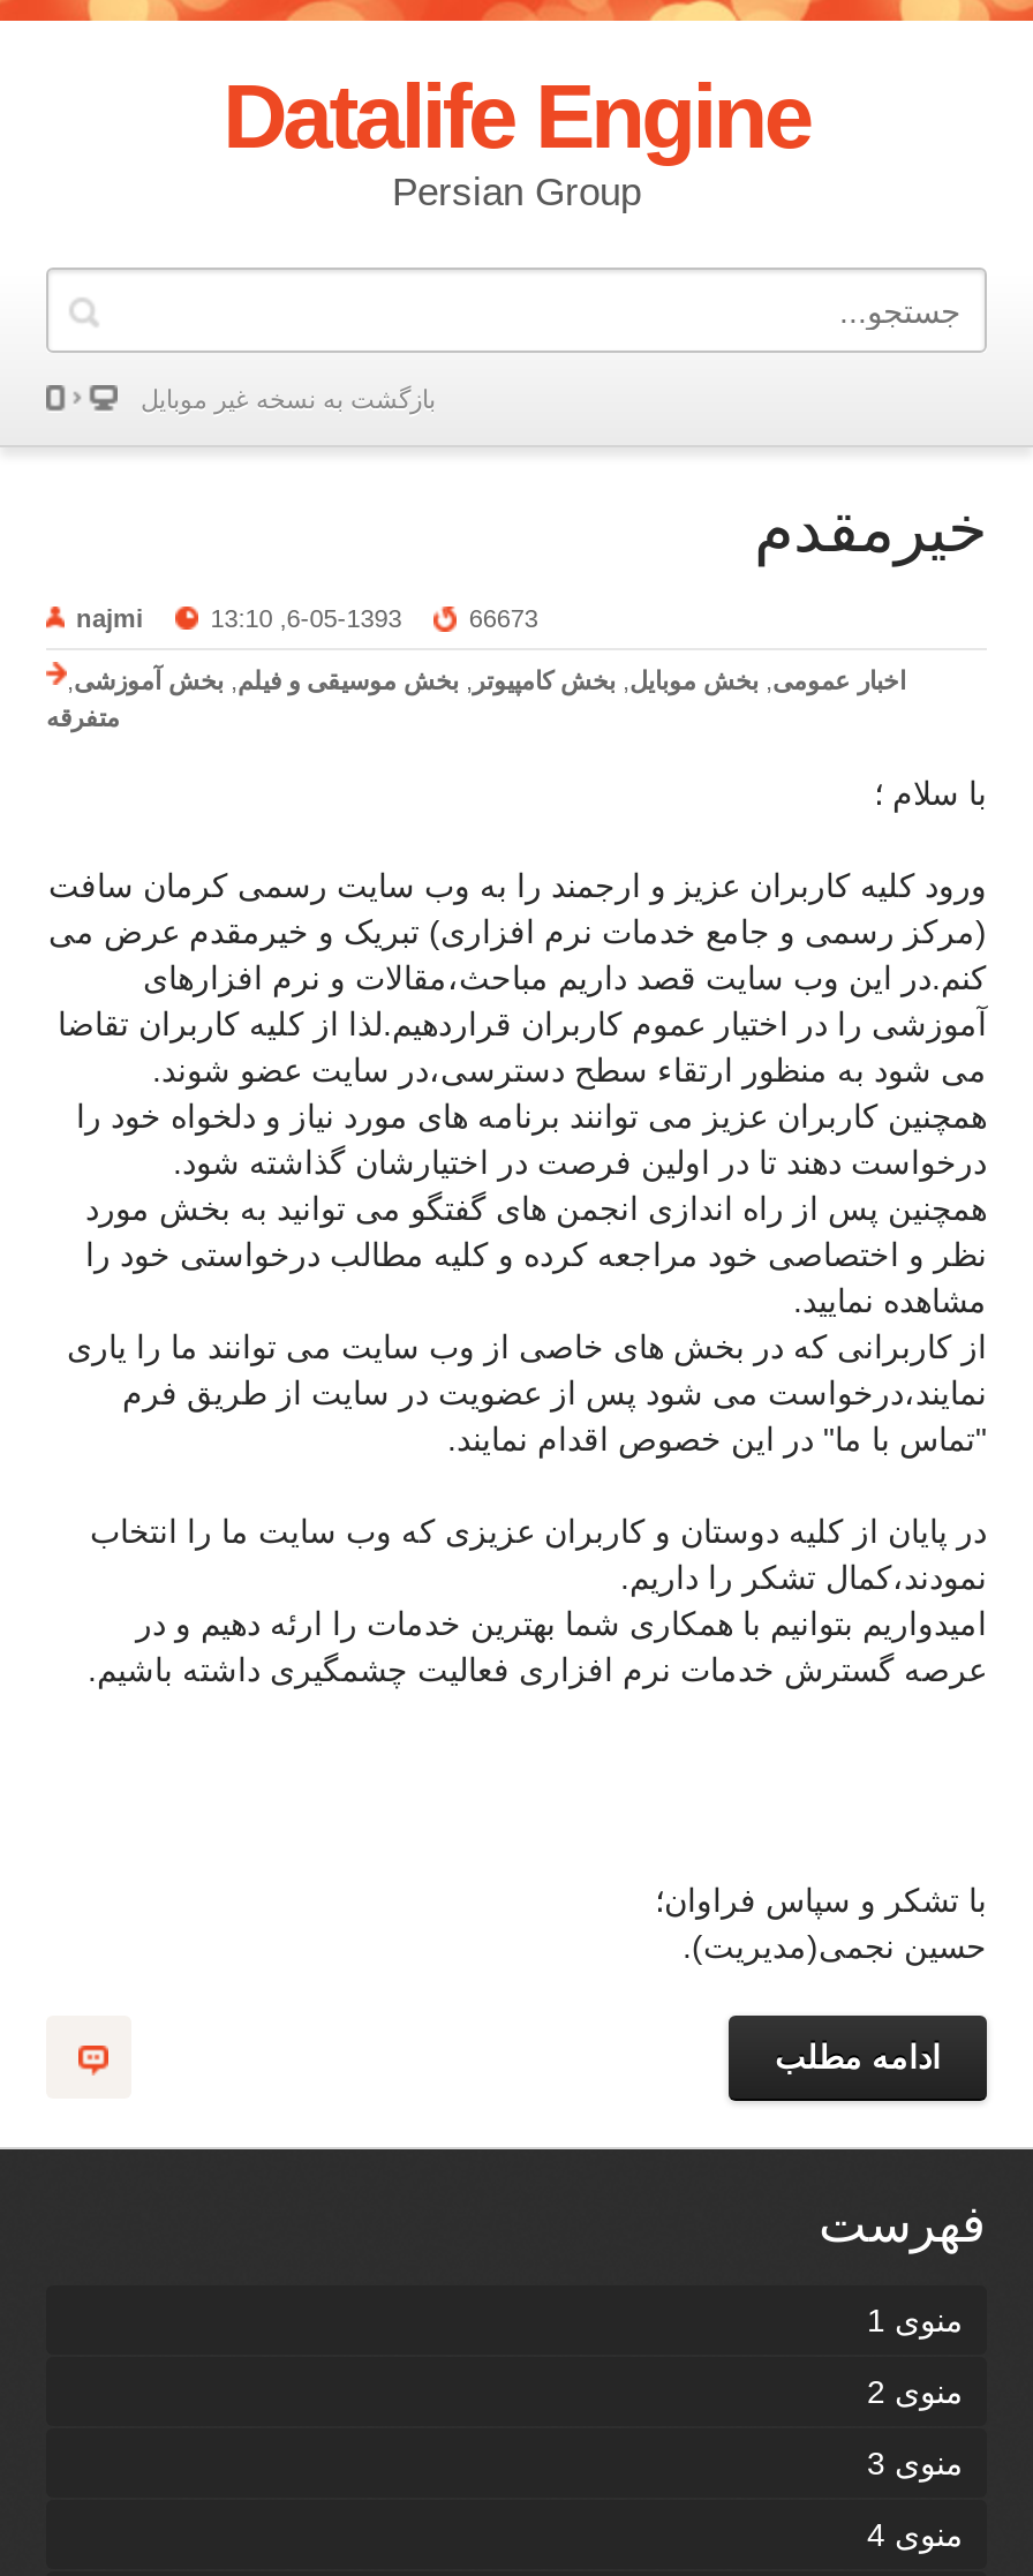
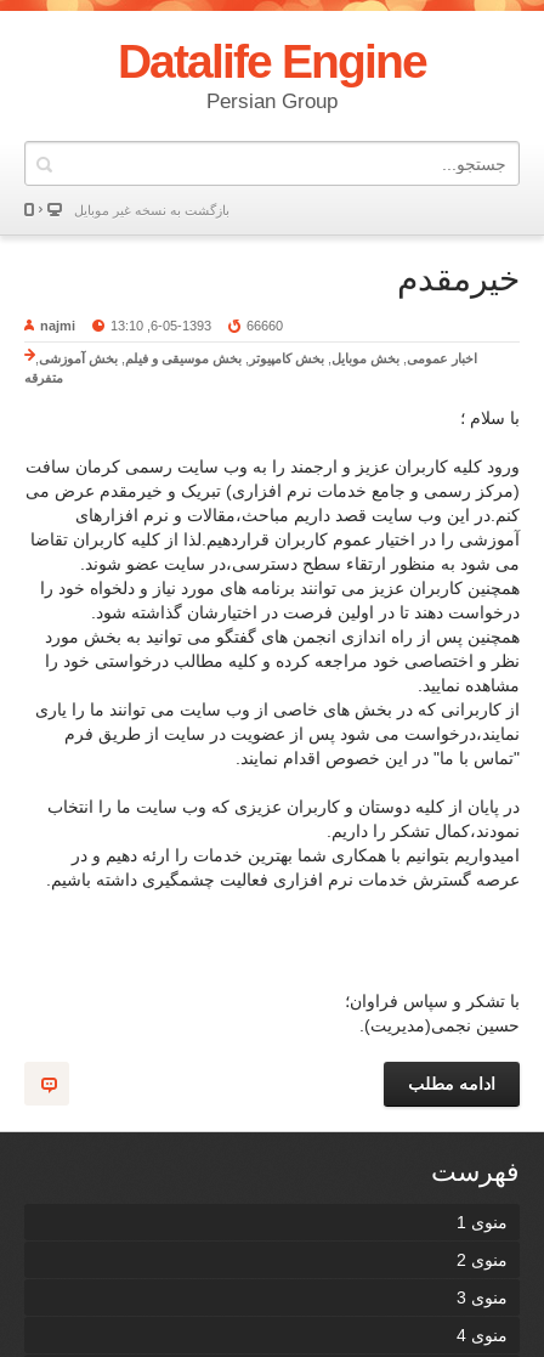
- 66673
+ 66660
